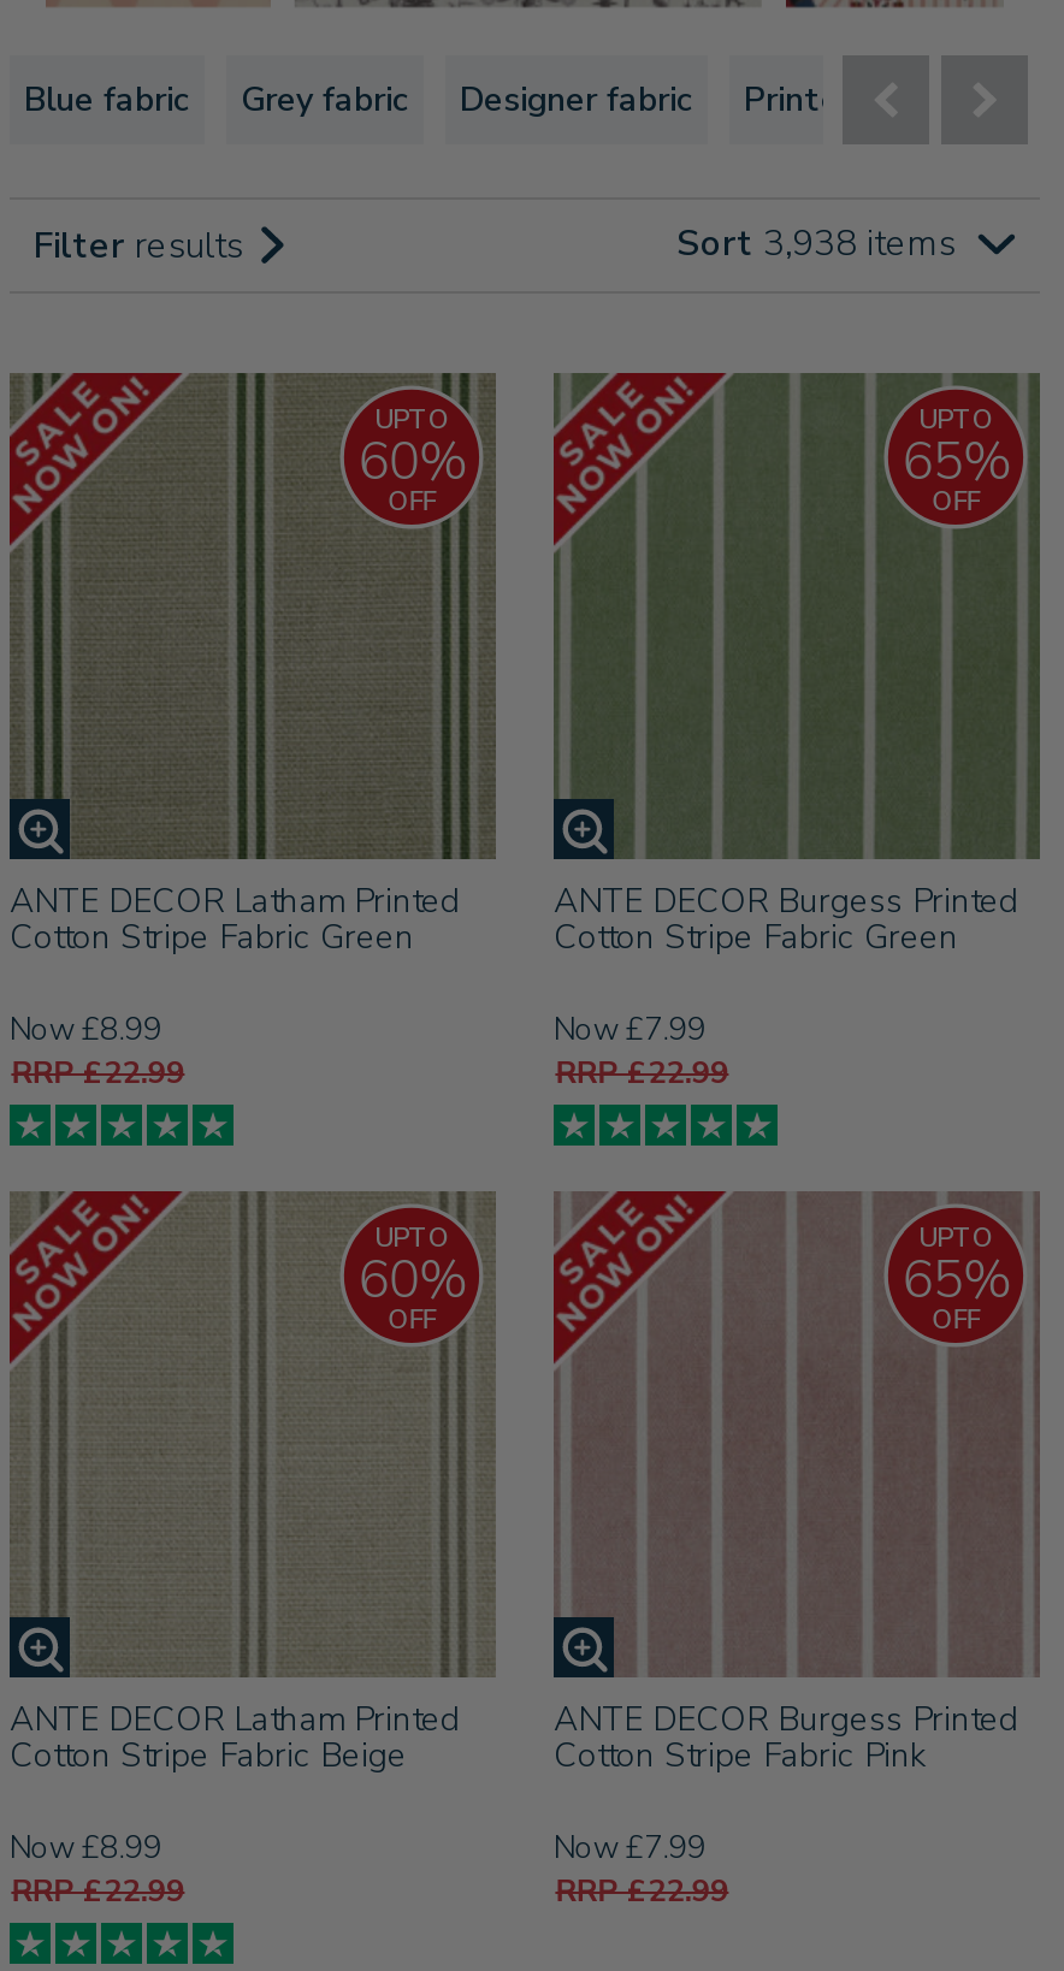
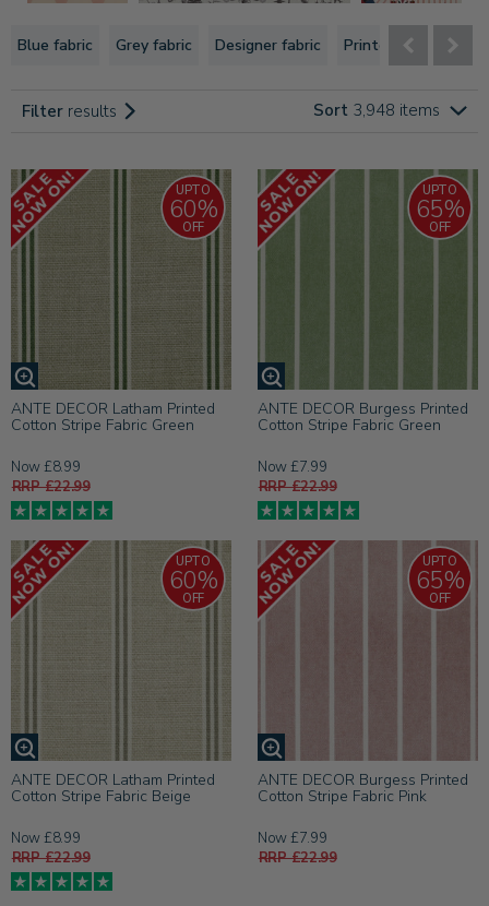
- Sort 3,938 items
+ Sort 3,948 items
